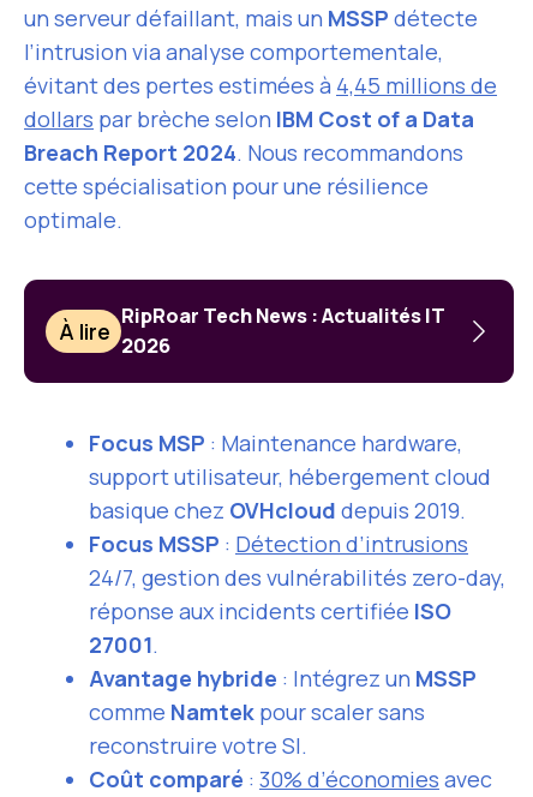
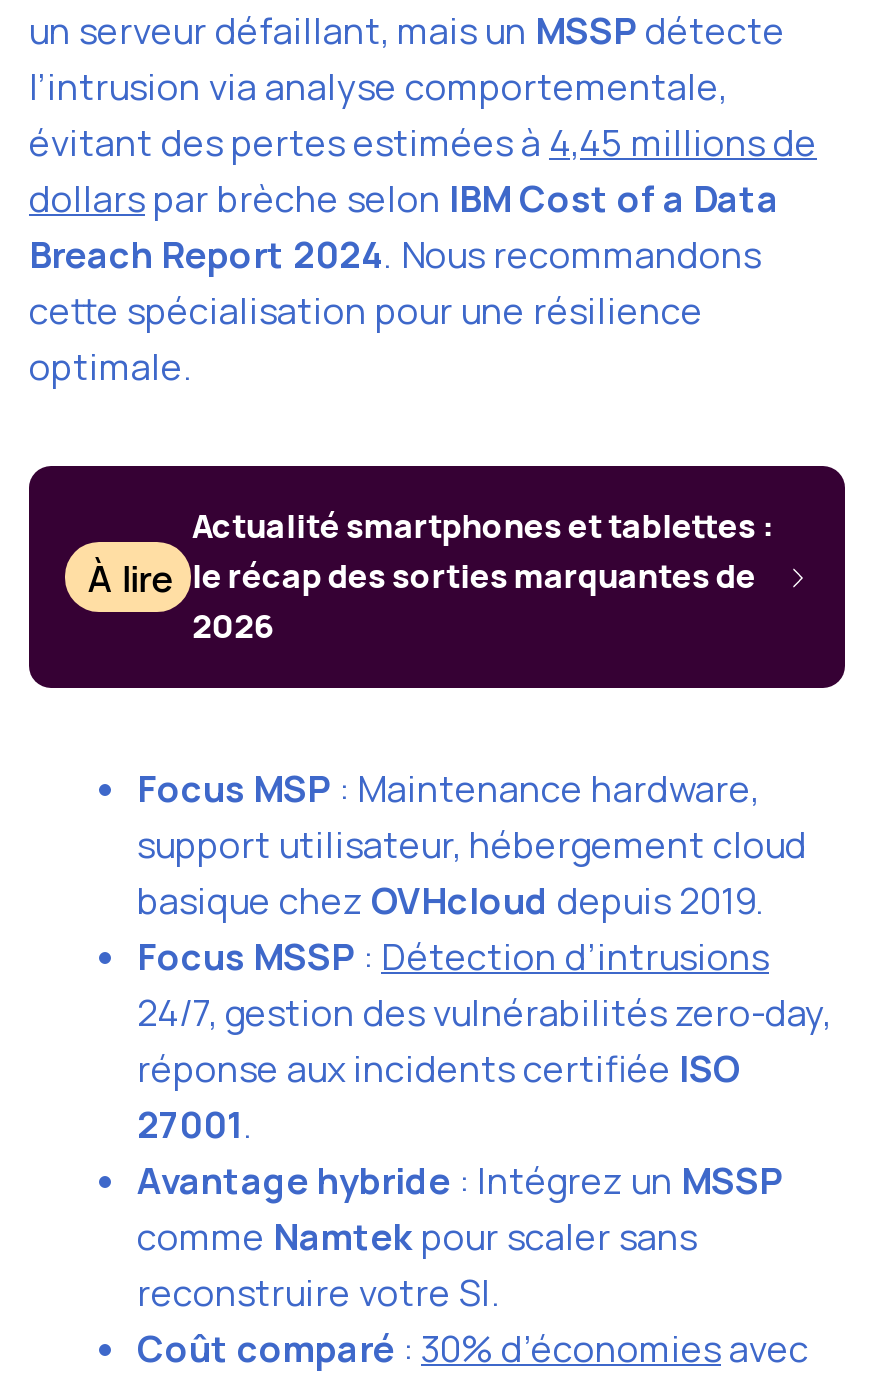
- RipRoar Tech News : Actualités IT
+ Actualité smartphones et tablettes :
+ le récap des sorties marquantes de
